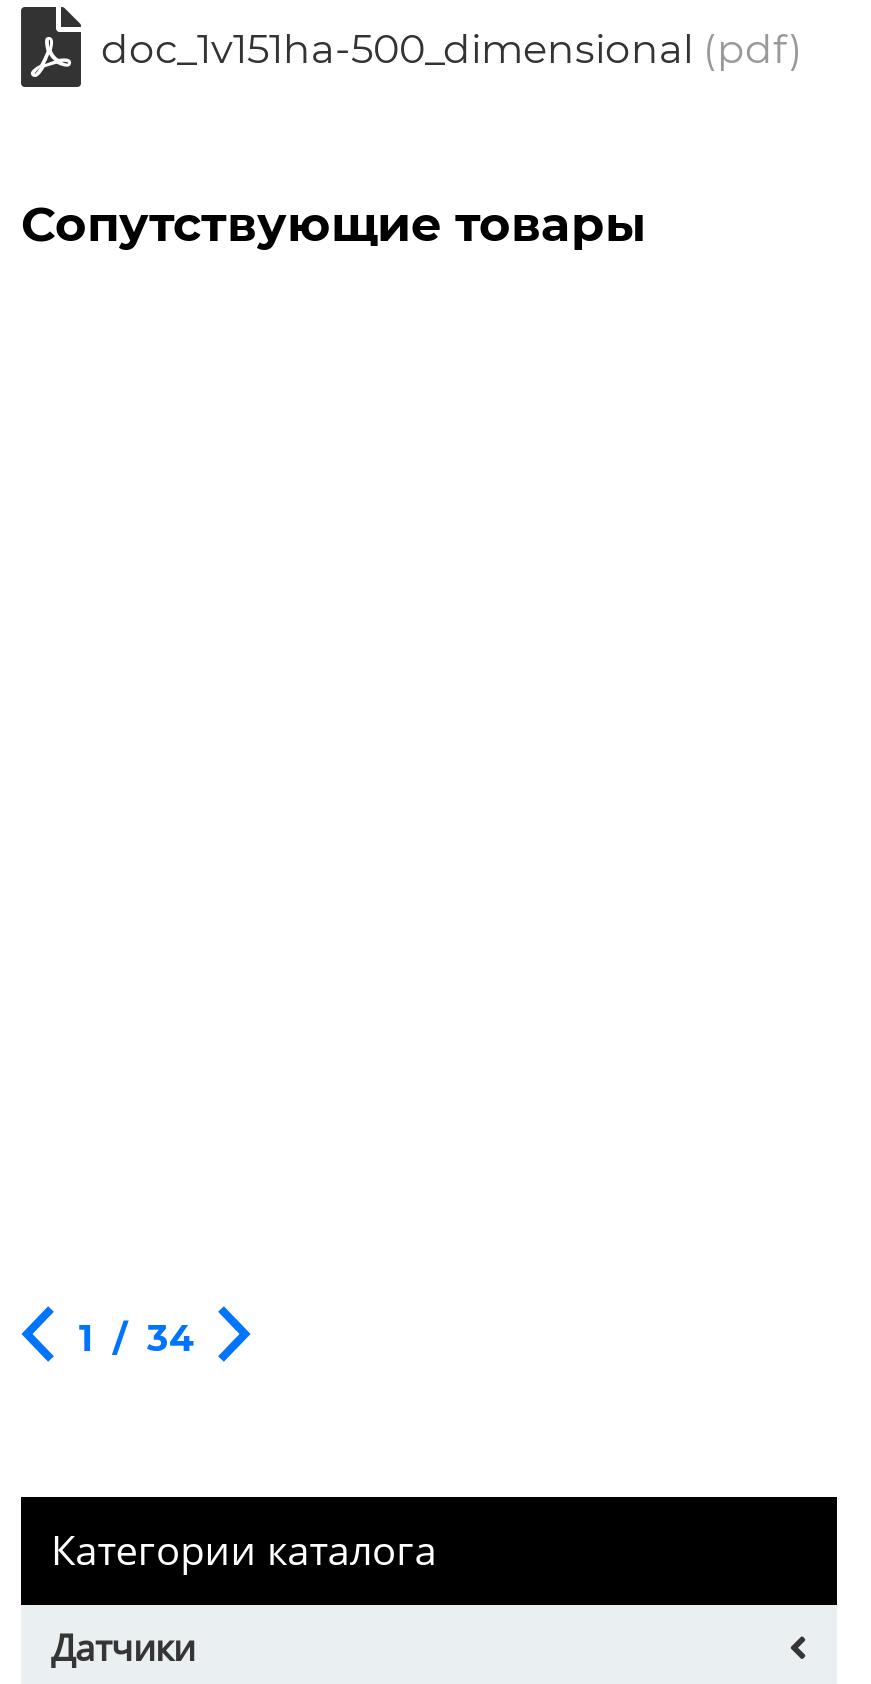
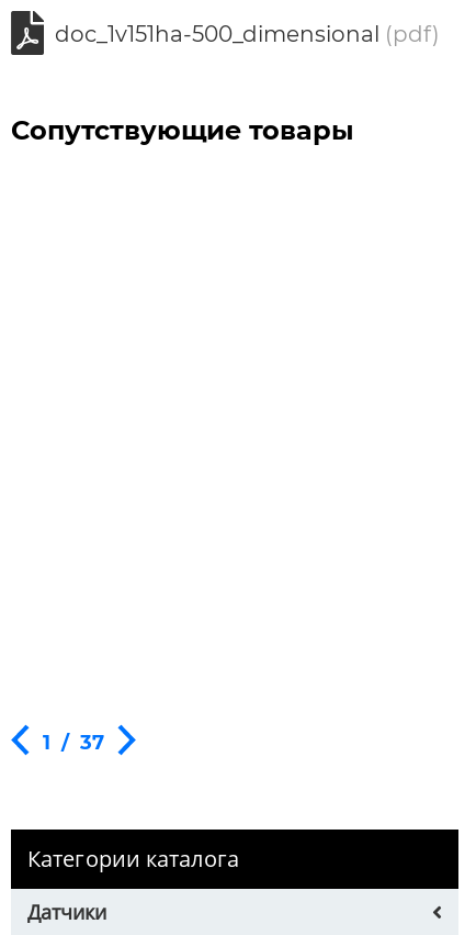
- 1 / 34
+ 1 / 37
